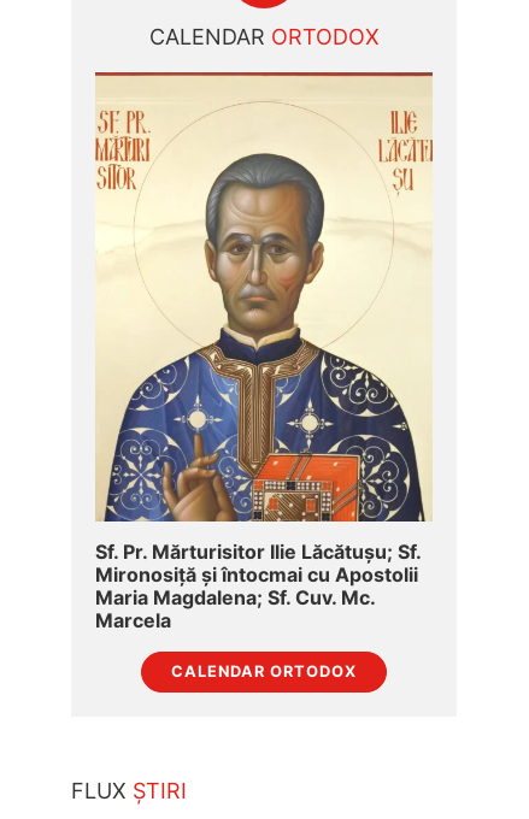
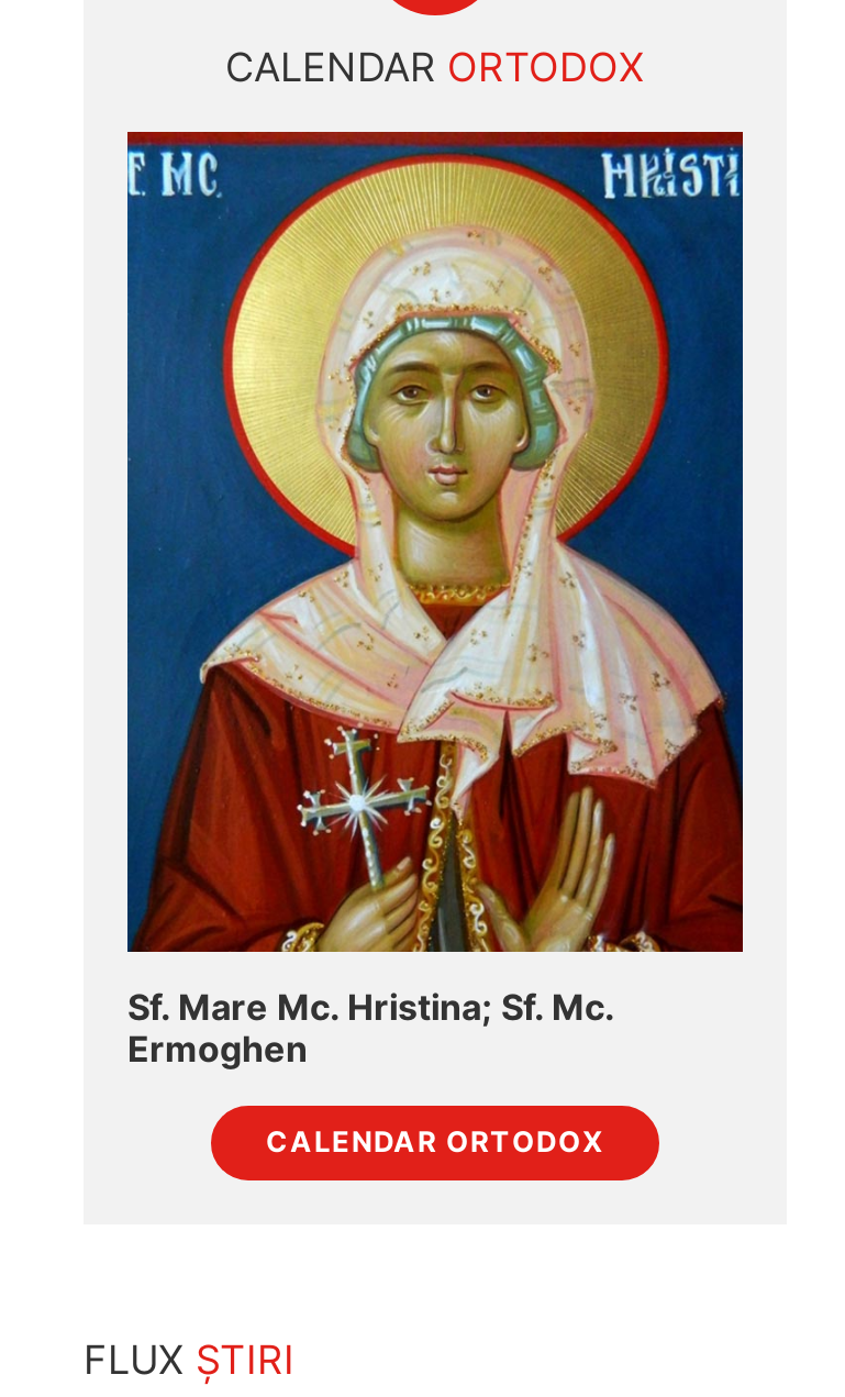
- [image]
+ [image]

- Sf. Pr. Mărturisitor Ilie Lăcătușu; Sf.
- Mironosiță şi întocmai cu Apostolii
- Maria Magdalena; Sf. Cuv. Mc.
- Marcela
+ Sf. Mare Mc. Hristina; Sf. Mc.
+ Ermoghen
